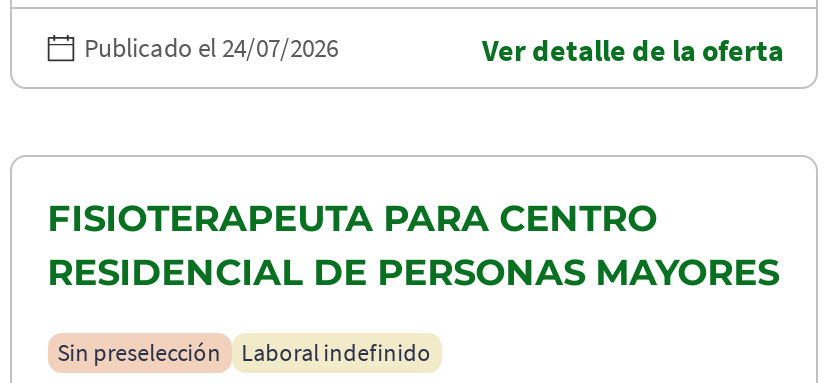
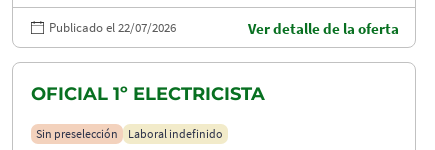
- Publicado el 24/07/2026
+ Publicado el 22/07/2026

- FISIOTERAPEUTA PARA CENTRO
- RESIDENCIAL DE PERSONAS MAYORES
+ OFICIAL 1º ELECTRICISTA
